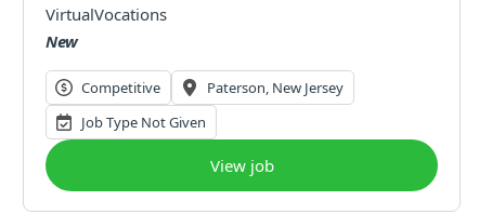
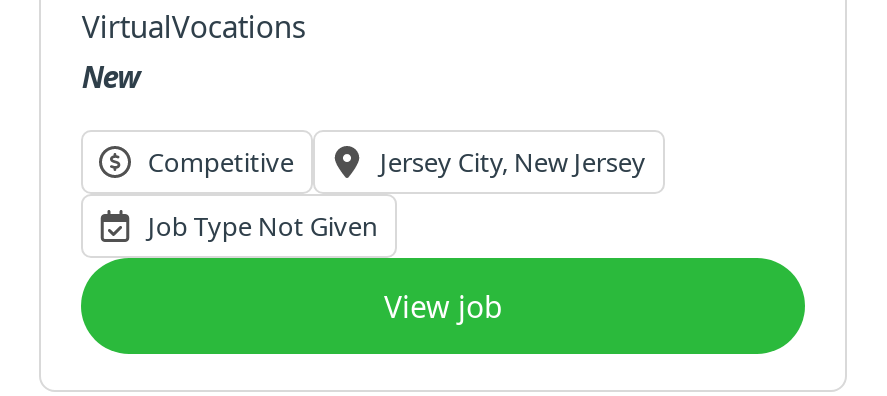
- Paterson, New Jersey
+ Jersey City, New Jersey
